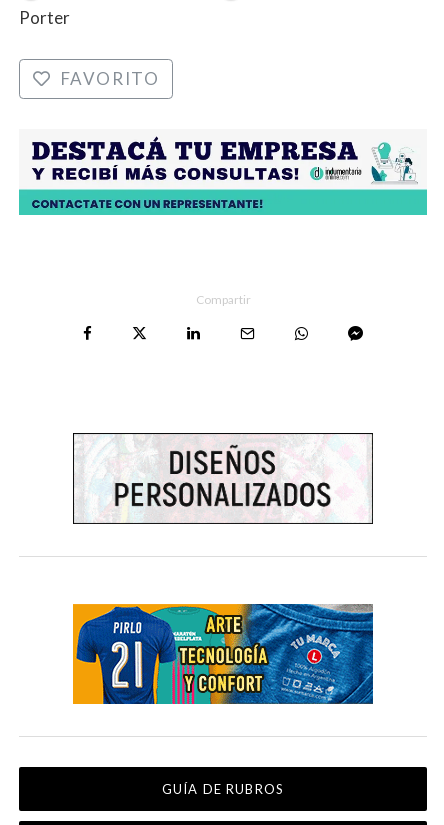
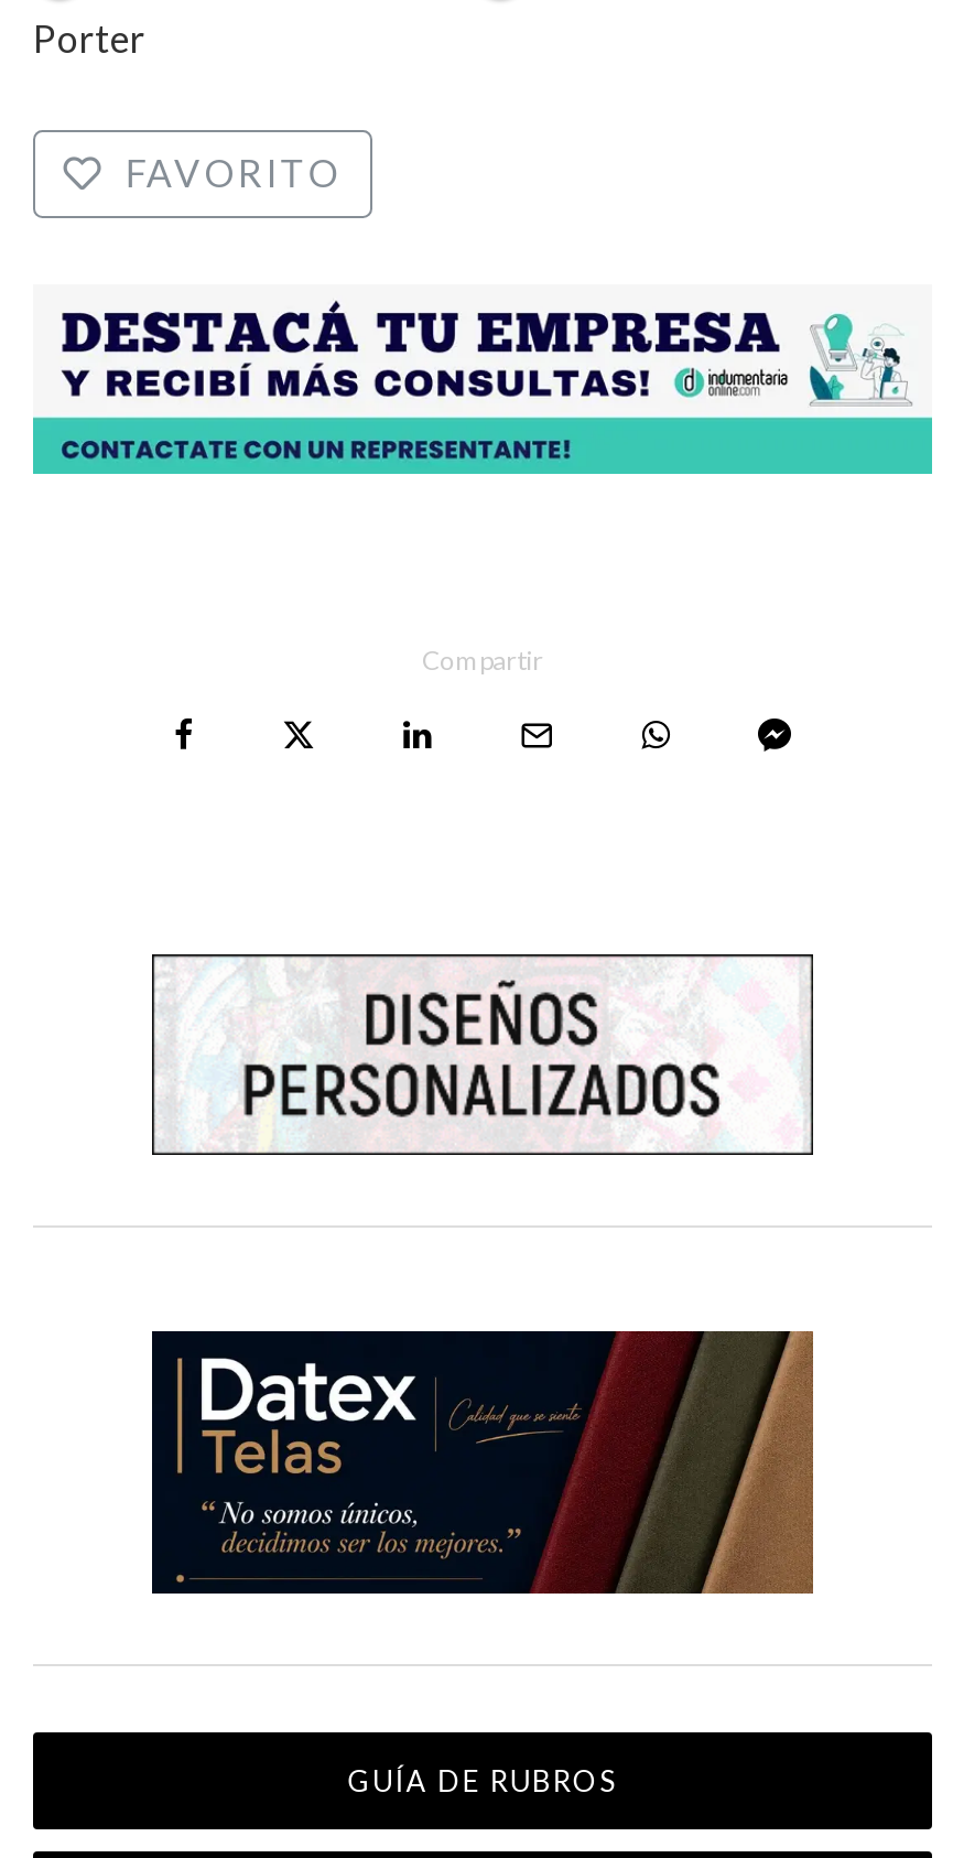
- [image]
+ [image]
